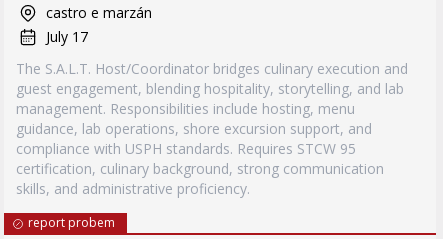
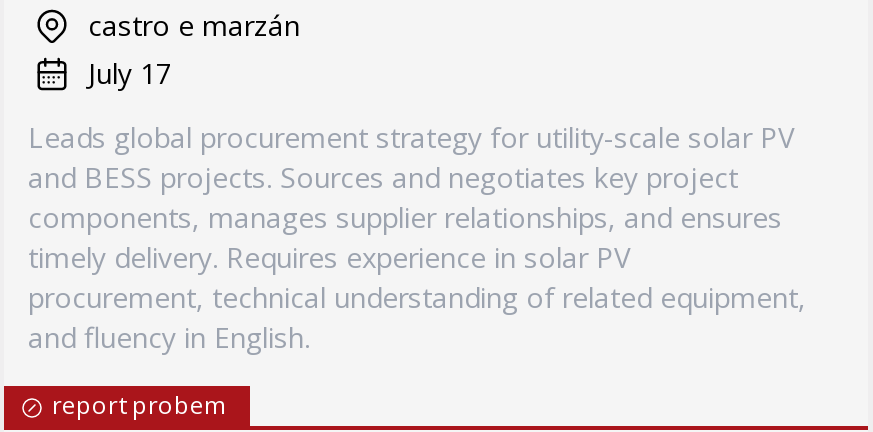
- The S.A.L.T. Host/Coordinator bridges culinary execution and
- guest engagement, blending hospitality, storytelling, and lab
- management. Responsibilities include hosting, menu
- guidance, lab operations, shore excursion support, and
- compliance with USPH standards. Requires STCW 95
- certification, culinary background, strong communication
- skills, and administrative proficiency.
+ Leads global procurement strategy for utility-scale solar PV
+ and BESS projects. Sources and negotiates key project
+ components, manages supplier relationships, and ensures
+ timely delivery. Requires experience in solar PV
+ procurement, technical understanding of related equipment,
+ and fluency in English.
